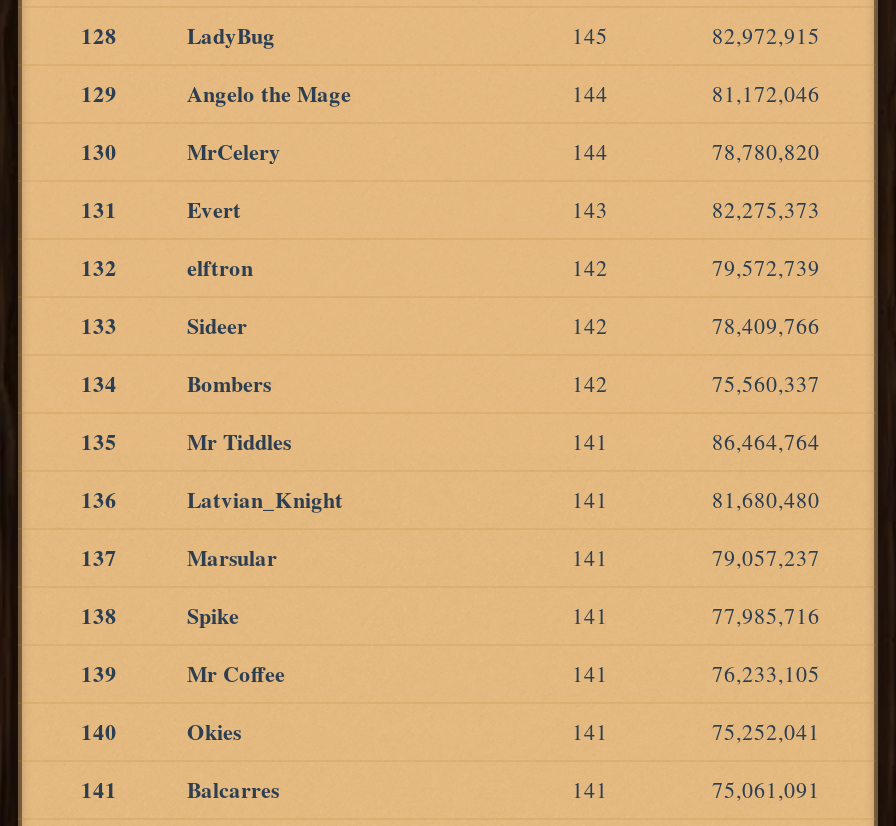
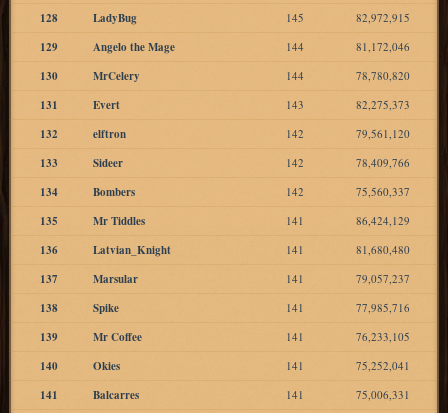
- 79,572,739
+ 79,561,120

- 86,464,764
+ 86,424,129

- 75,061,091
+ 75,006,331
